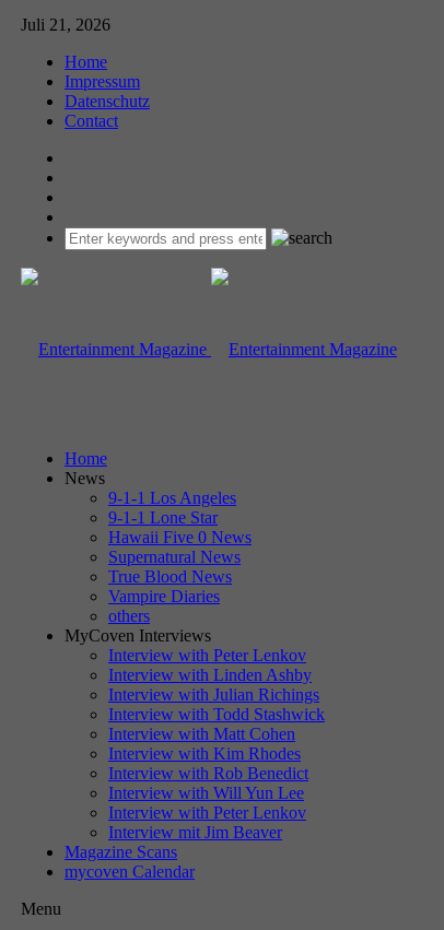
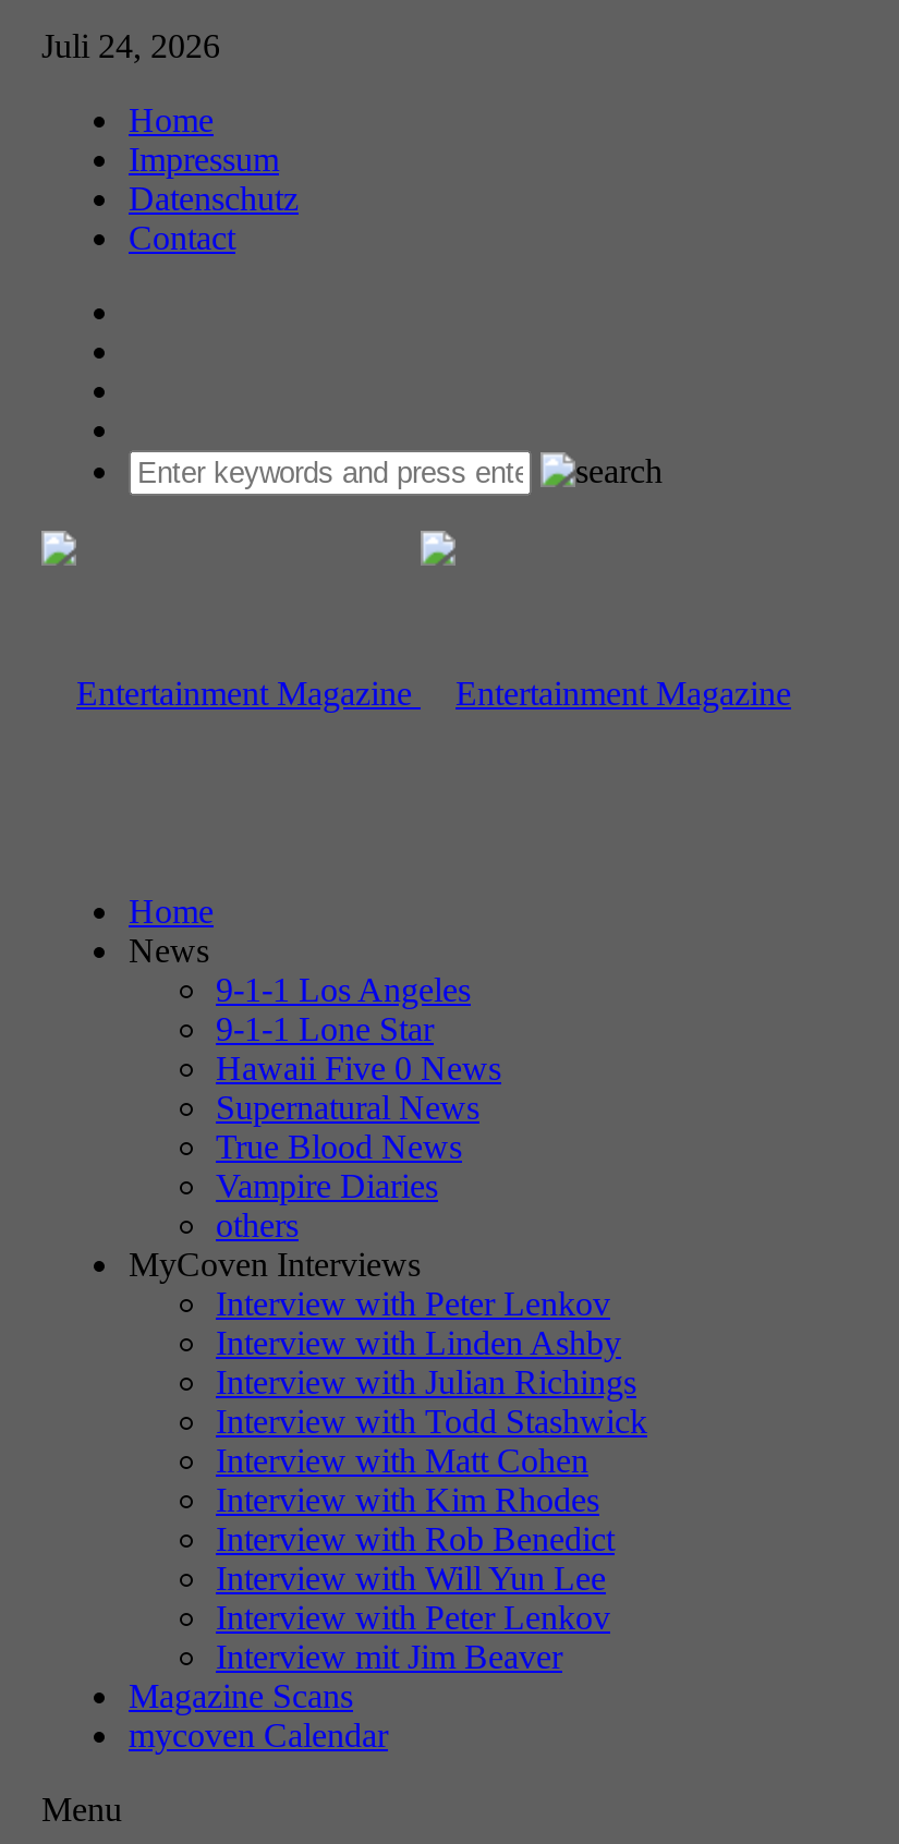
- Juli 21, 2026
+ Juli 24, 2026
